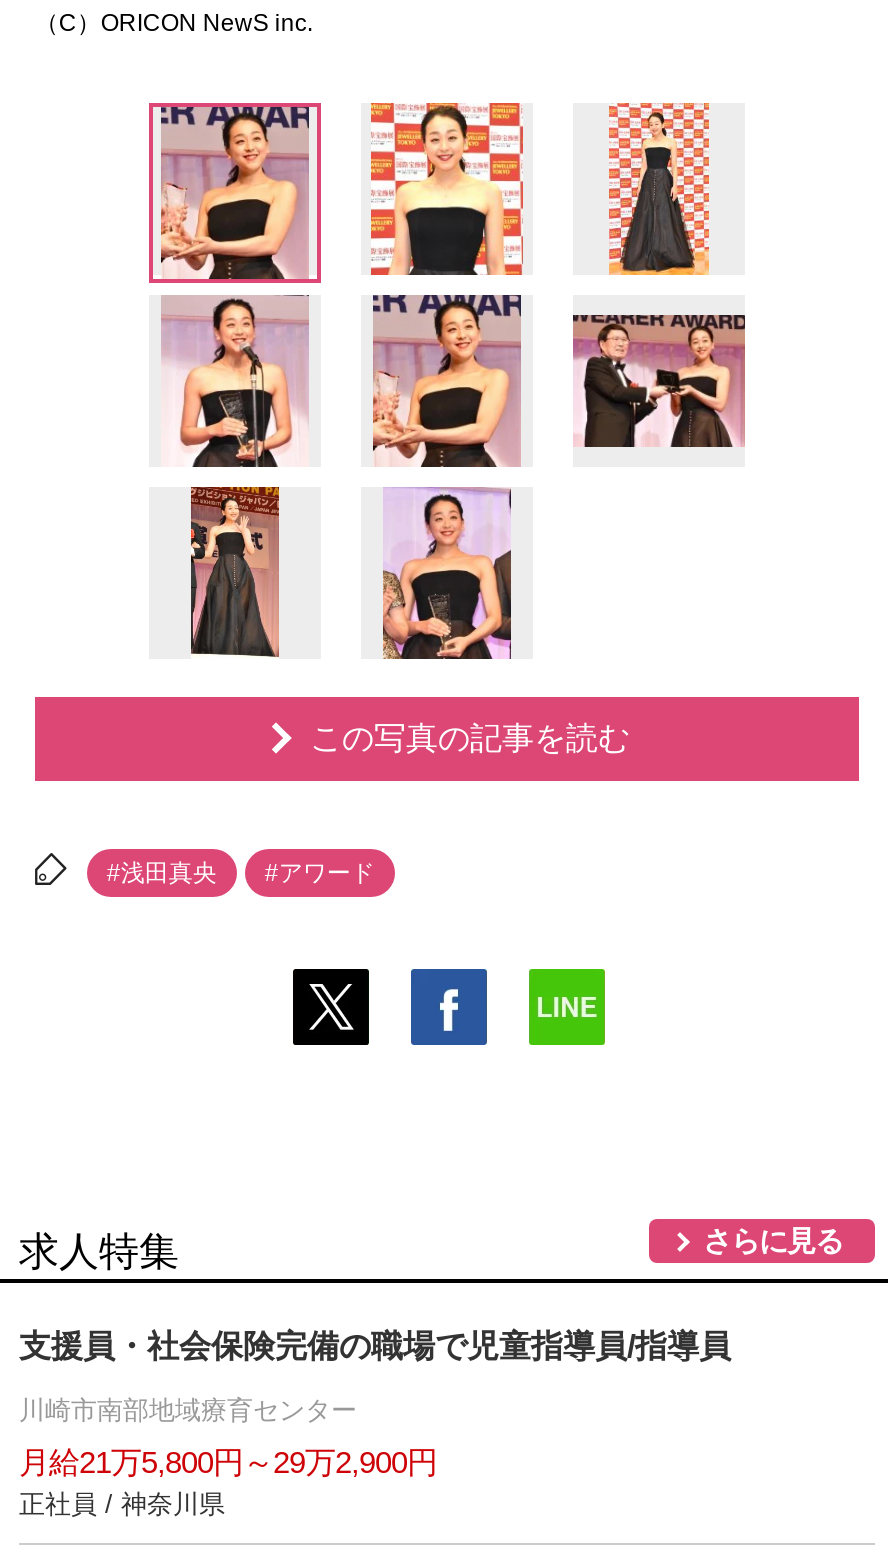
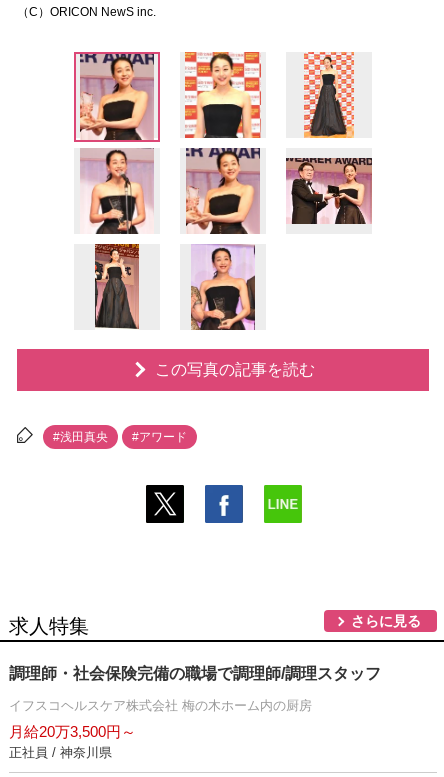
- 支援員・社会保険完備の職場で児童指導員/指導員
+ 調理師・社会保険完備の職場で調理師/調理スタッフ

- 川崎市南部地域療育センター
+ イフスコヘルスケア株式会社 梅の木ホーム内の厨房

- 月給21万5,800円～29万2,900円
+ 月給20万3,500円～
